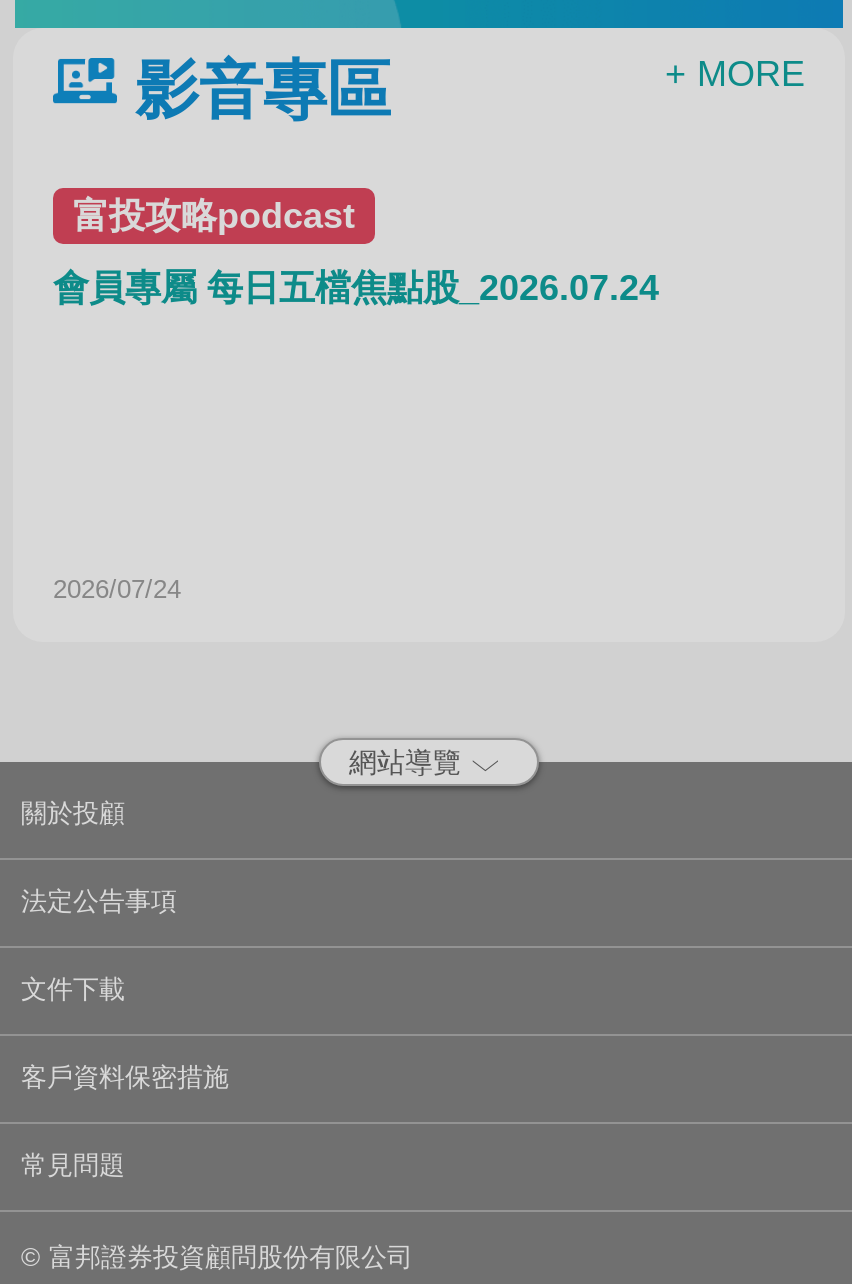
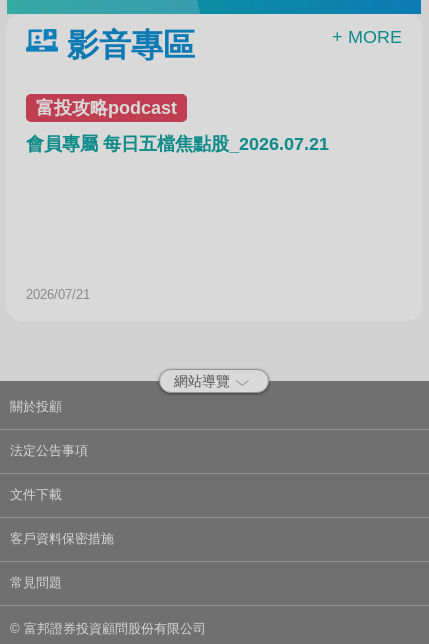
- 會員專屬 每日五檔焦點股_2026.07.24
+ 會員專屬 每日五檔焦點股_2026.07.21

- 2026/07/24
+ 2026/07/21
